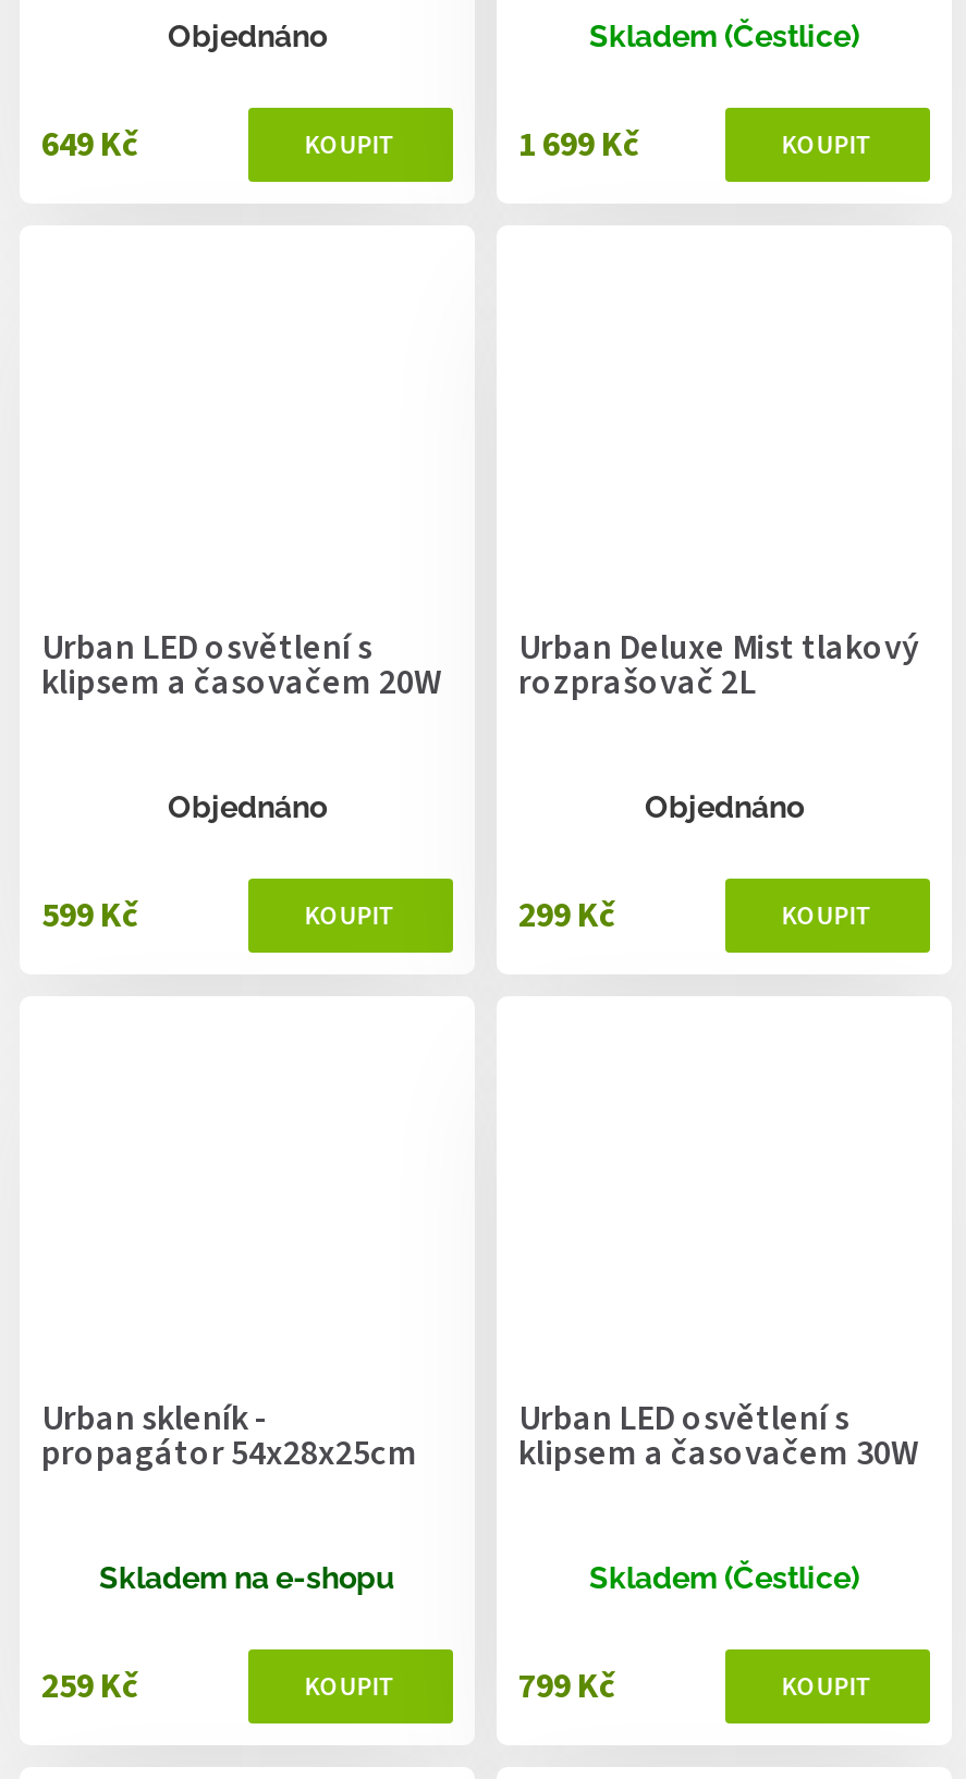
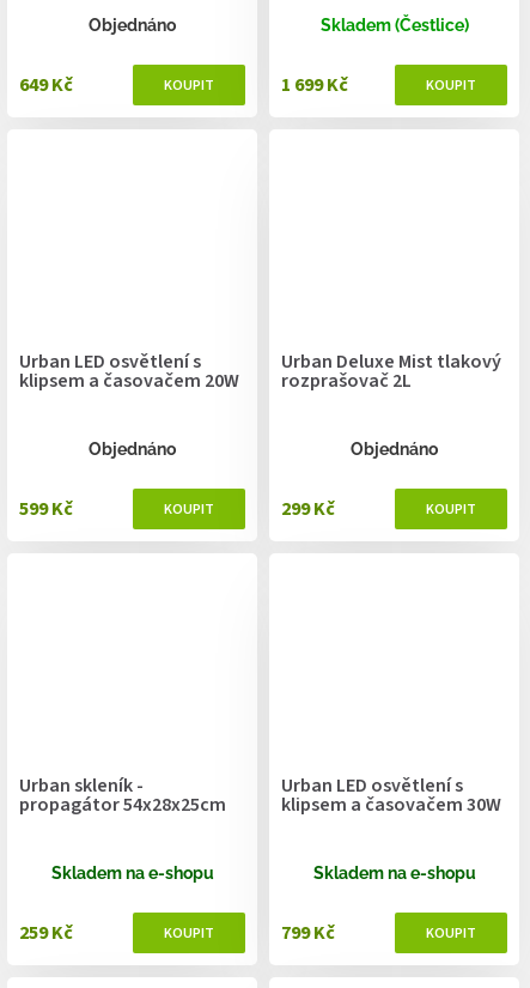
- Skladem (Čestlice)
+ Skladem na e-shopu
